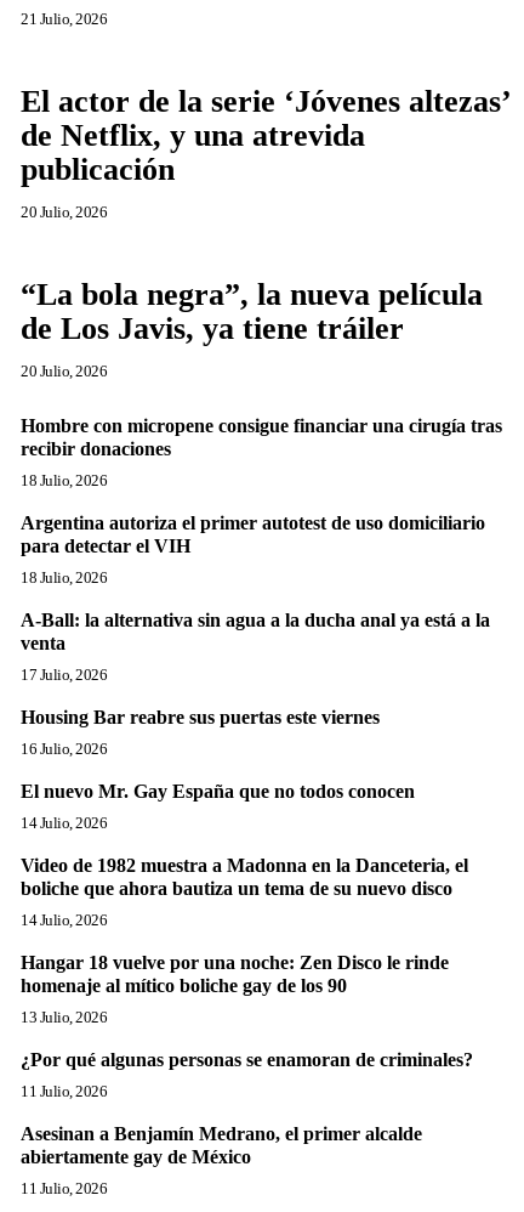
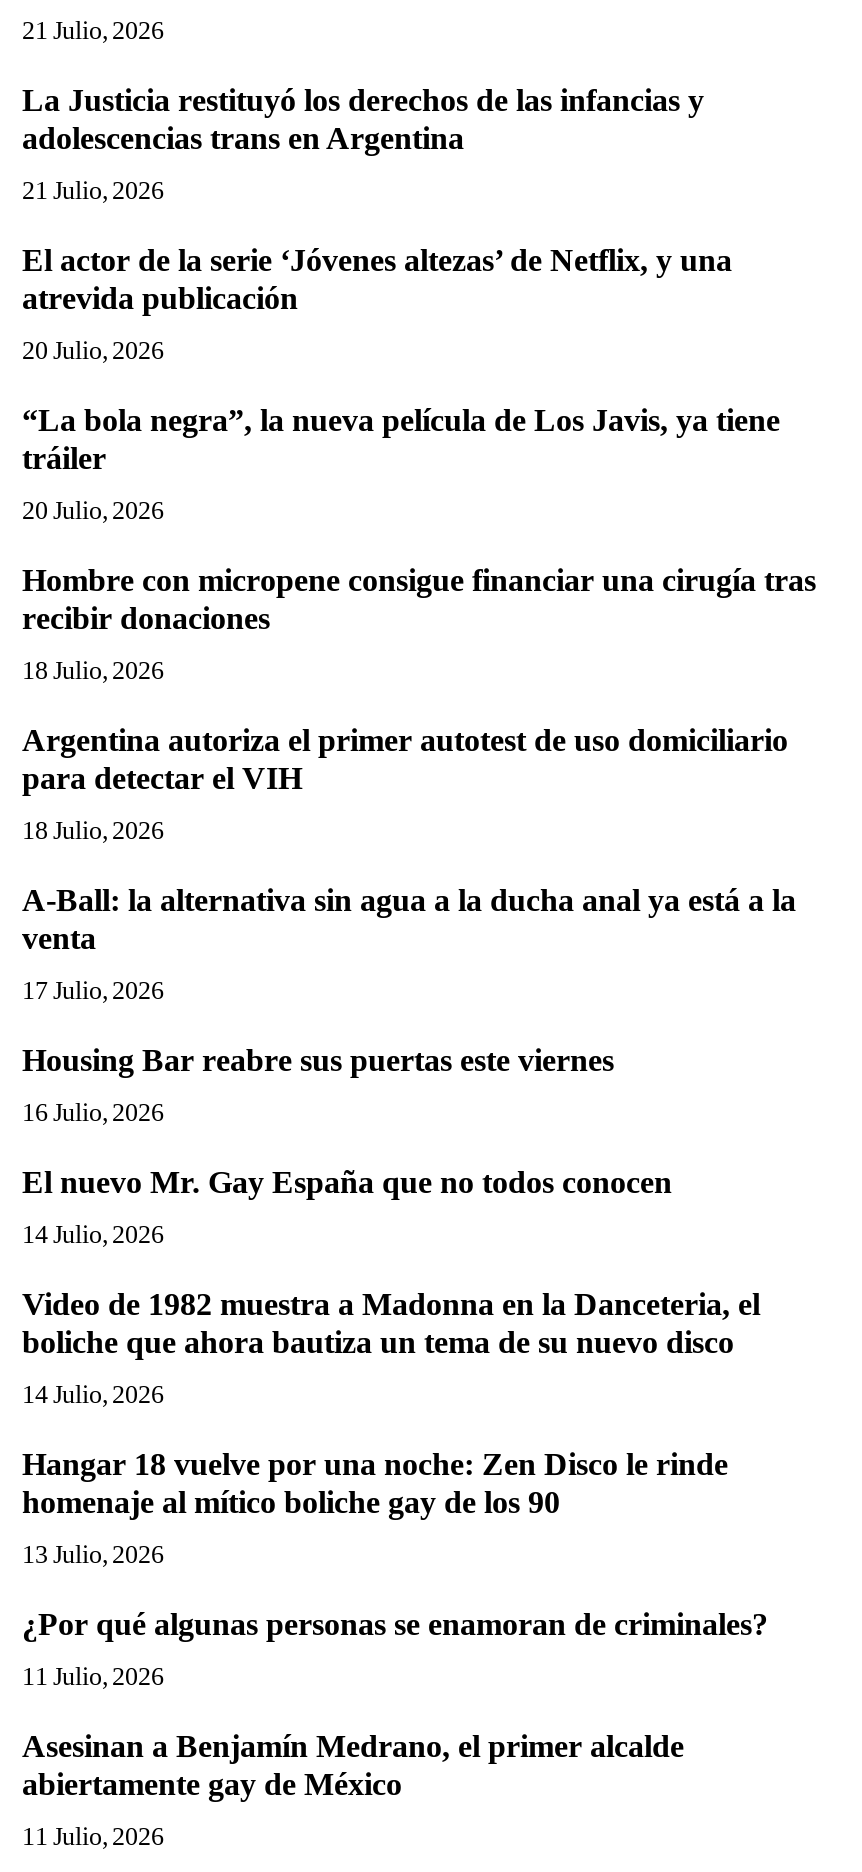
- El actor de la serie ‘Jóvenes altezas’
- de Netflix, y una atrevida
- publicación
+ La Justicia restituyó los derechos de las infancias y
+ adolescencias trans en Argentina
+ 21 Julio, 2026
+ El actor de la serie ‘Jóvenes altezas’ de Netflix, y una
+ atrevida publicación
